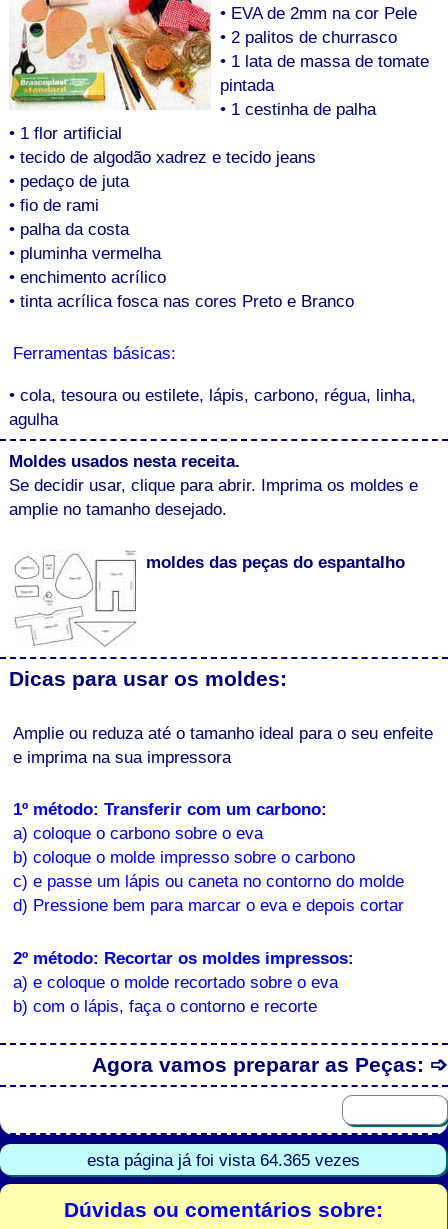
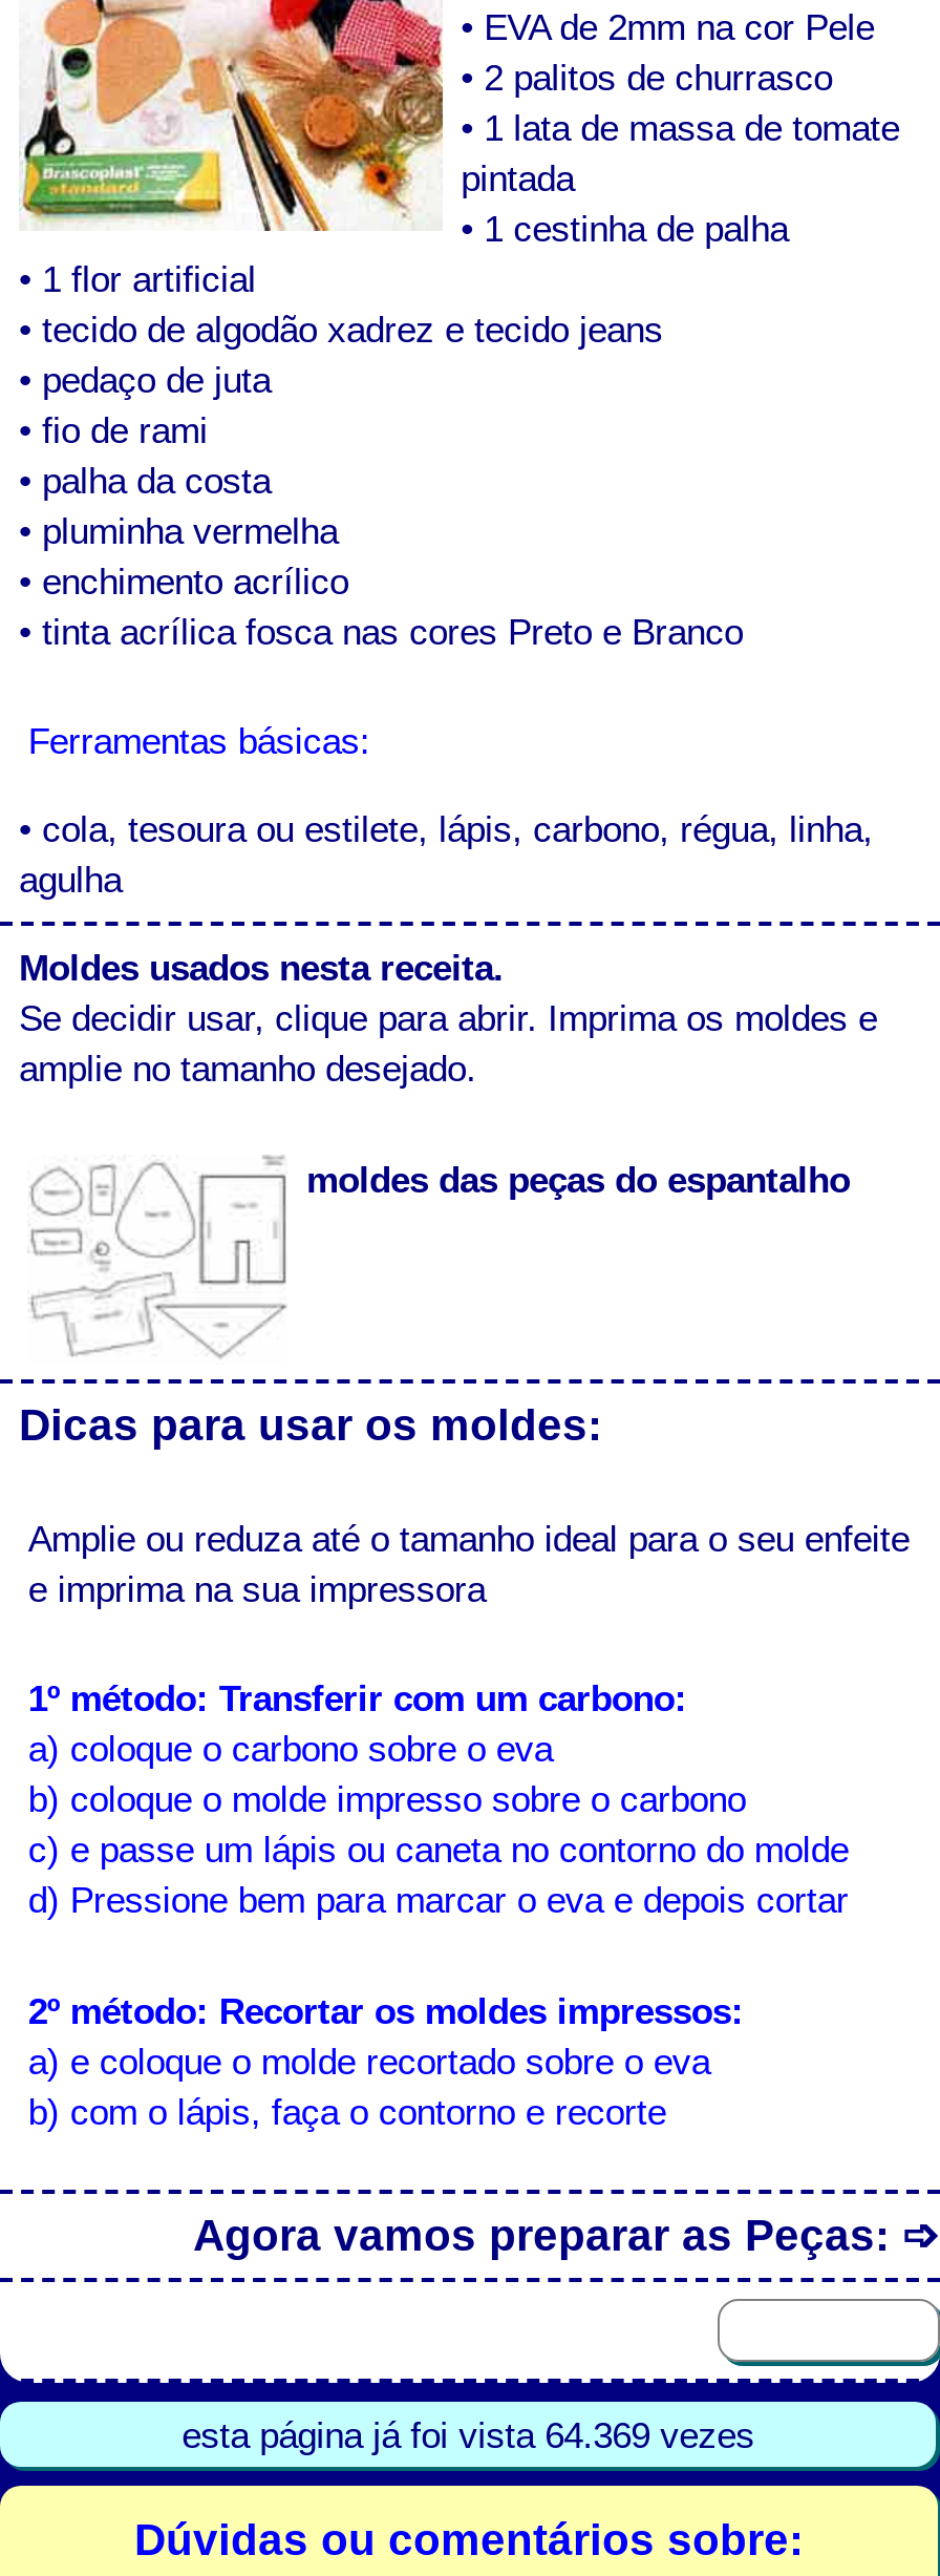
- esta página já foi vista 64.365 vezes
+ esta página já foi vista 64.369 vezes
